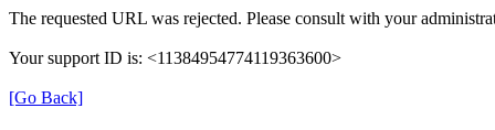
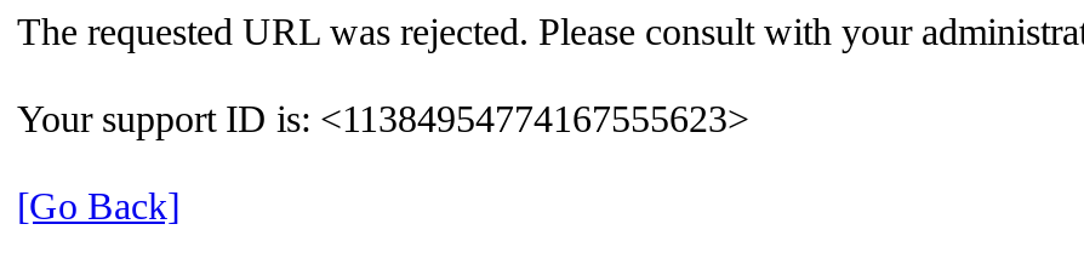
- Your support ID is: <11384954774119363600>
+ Your support ID is: <11384954774167555623>
